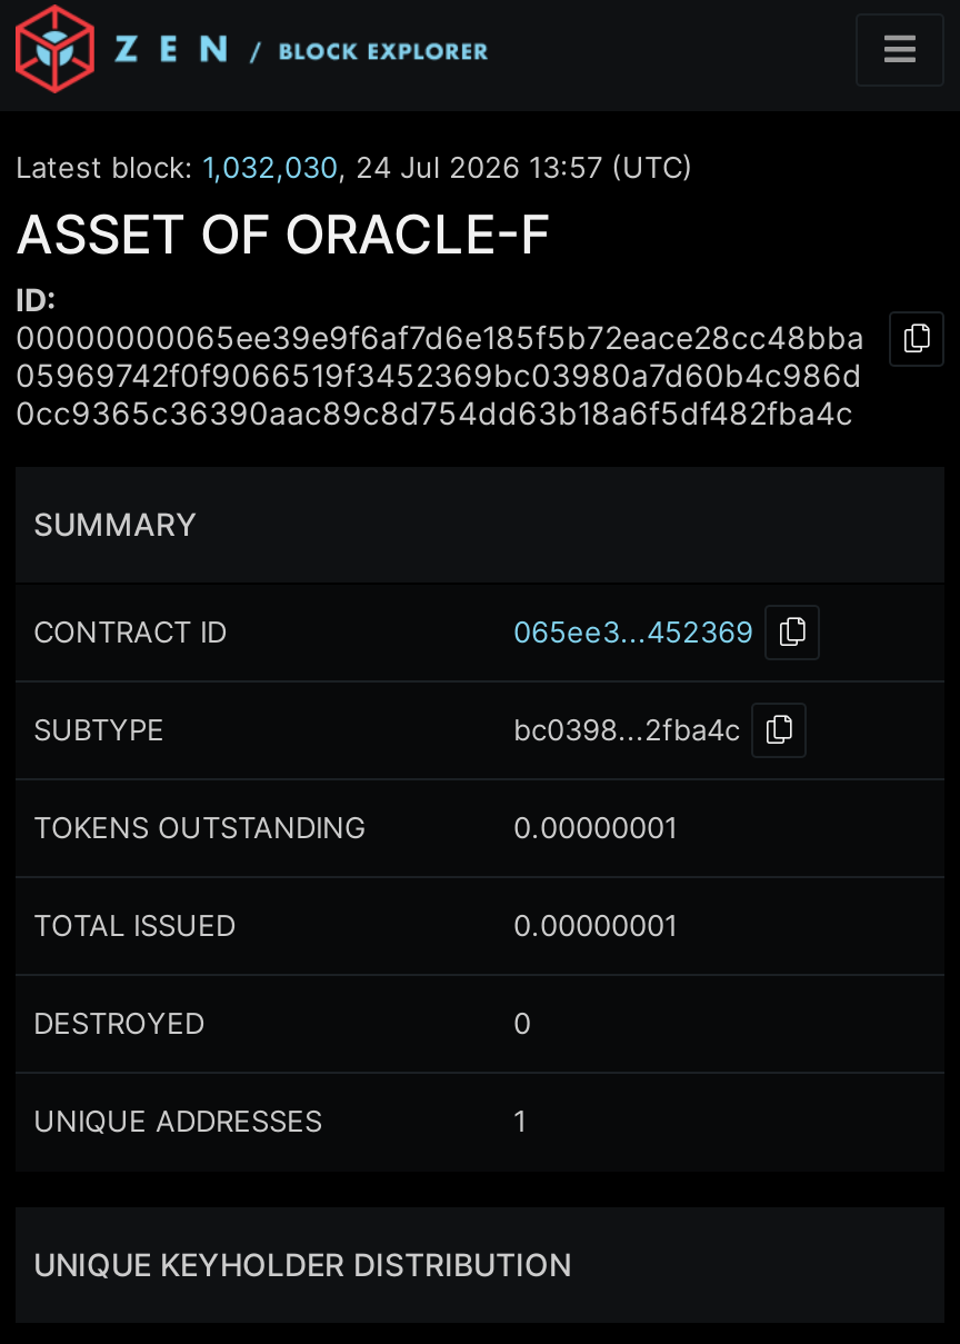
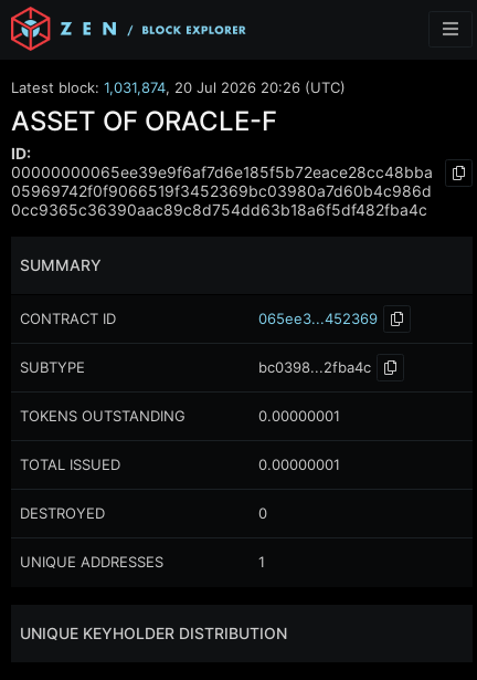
- Latest block: 1,032,030, 24 Jul 2026 13:57 (UTC)
+ Latest block: 1,031,874, 20 Jul 2026 20:26 (UTC)
